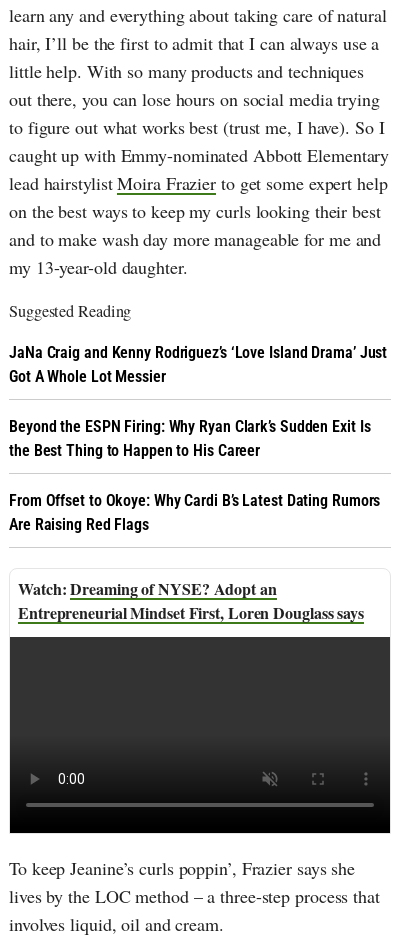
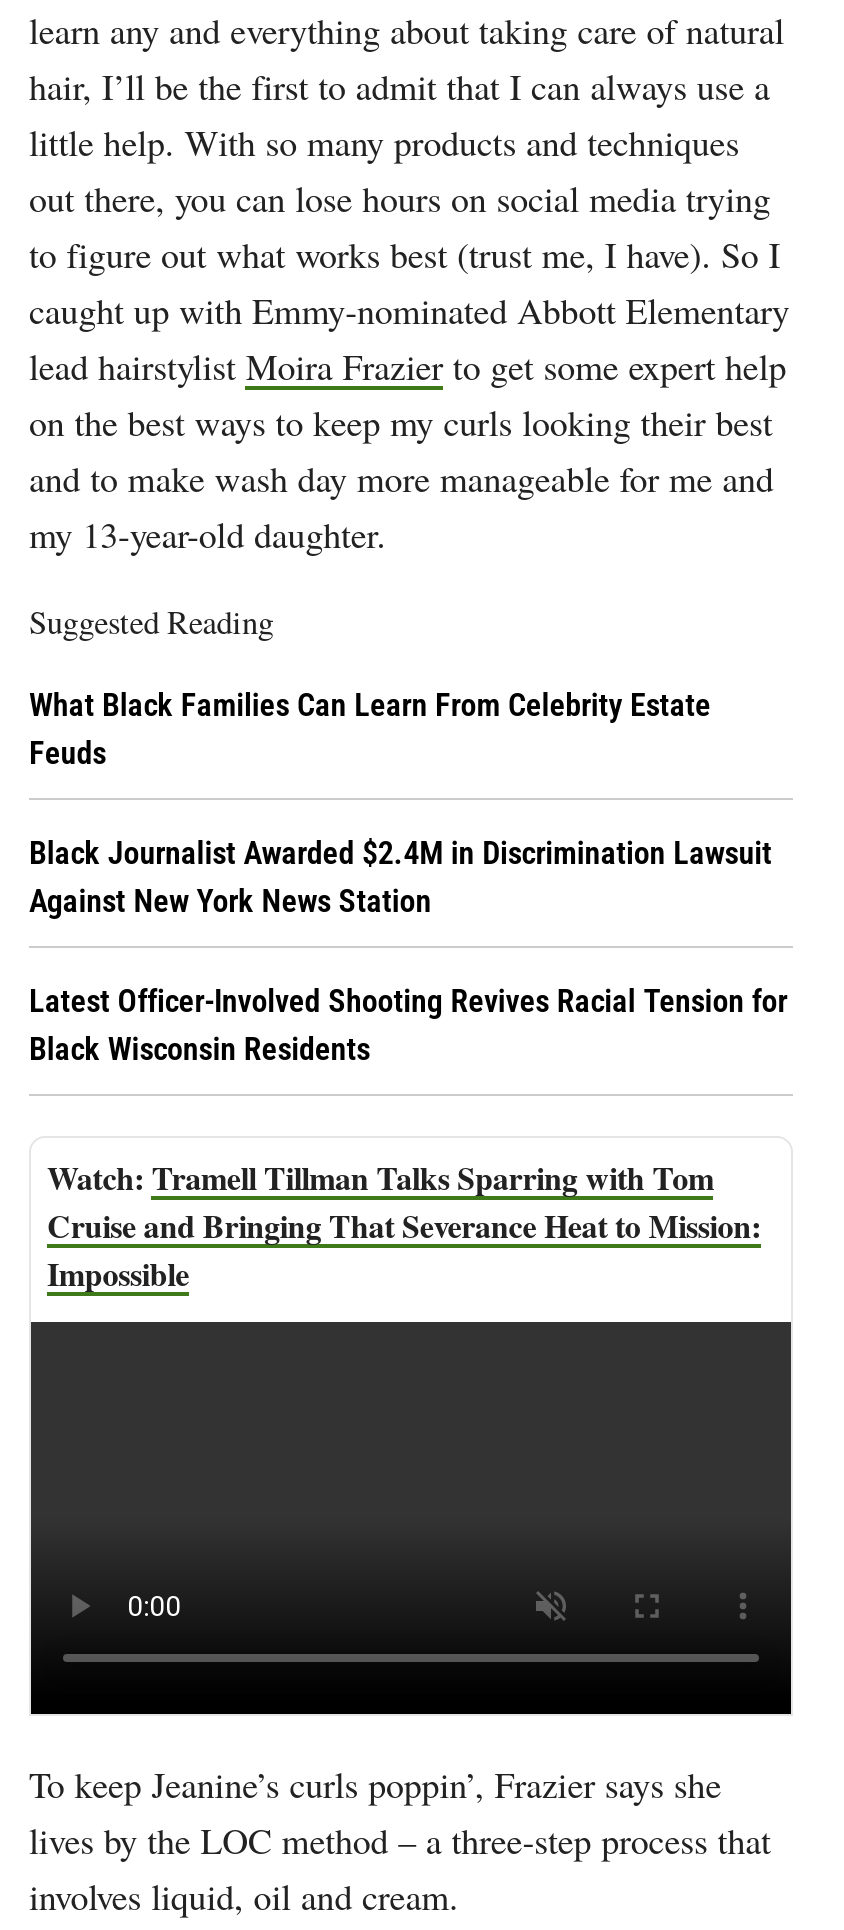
- JaNa Craig and Kenny Rodriguez’s ‘Love Island Drama’ Just
- Got A Whole Lot Messier
+ What Black Families Can Learn From Celebrity Estate
+ Feuds

- Beyond the ESPN Firing: Why Ryan Clark’s Sudden Exit Is
- the Best Thing to Happen to His Career
+ Black Journalist Awarded $2.4M in Discrimination Lawsuit
+ Against New York News Station

- From Offset to Okoye: Why Cardi B’s Latest Dating Rumors
- Are Raising Red Flags
+ Latest Officer-Involved Shooting Revives Racial Tension for
+ Black Wisconsin Residents

- Dreaming of NYSE? Adopt an
- Entrepreneurial Mindset First, Loren Douglass says
+ Tramell Tillman Talks Sparring with Tom
+ Cruise and Bringing That Severance Heat to Mission:
+ Impossible
